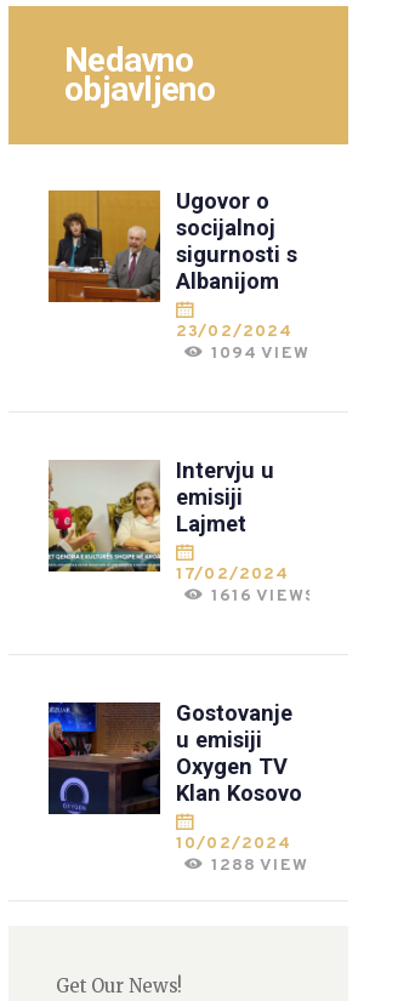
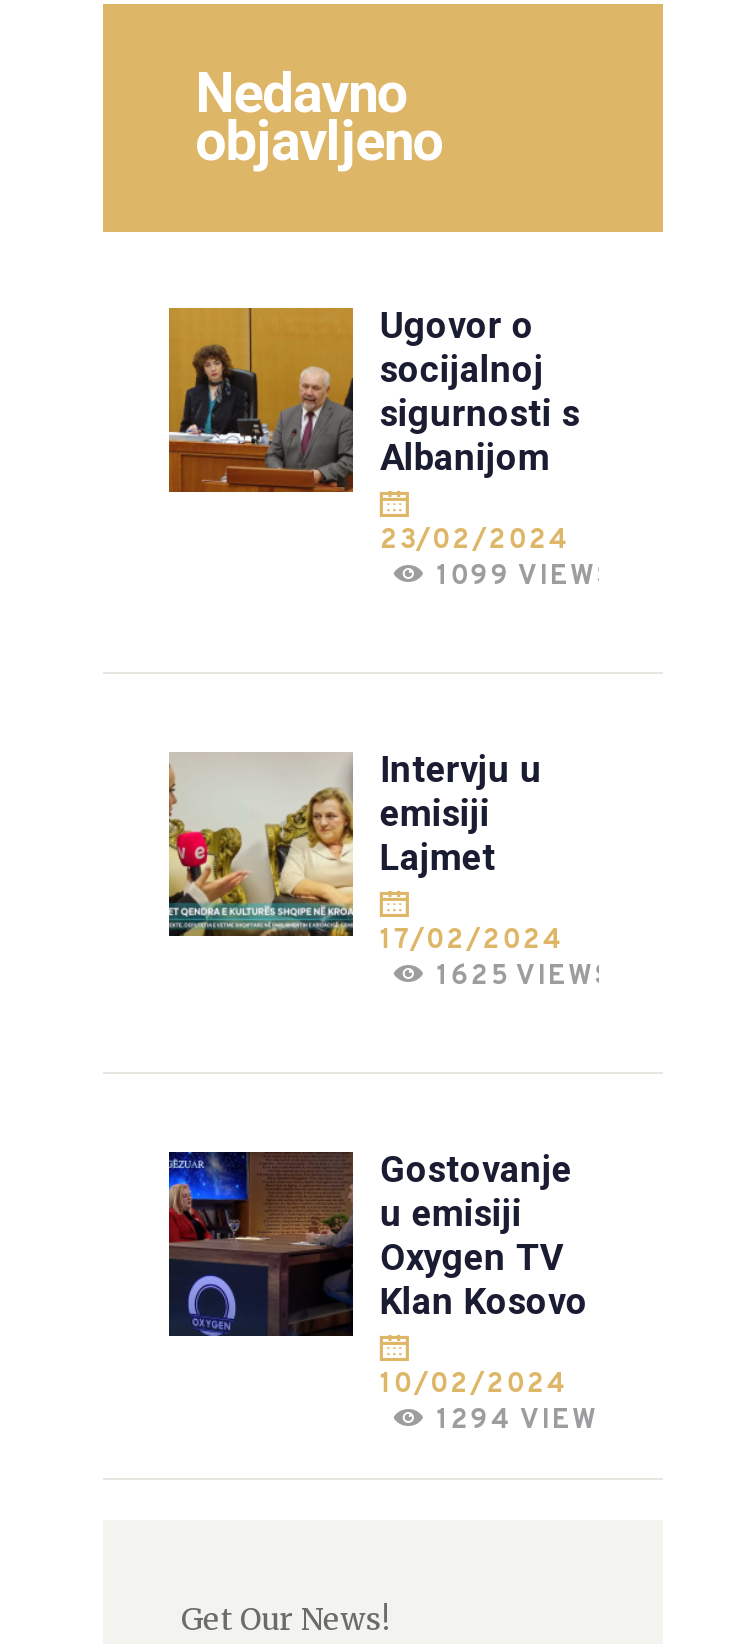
- 1094 VIEWS
+ 1099 VIEWS

- 1616 VIEWS
+ 1625 VIEWS

- 1288 VIEWS
+ 1294 VIEWS
